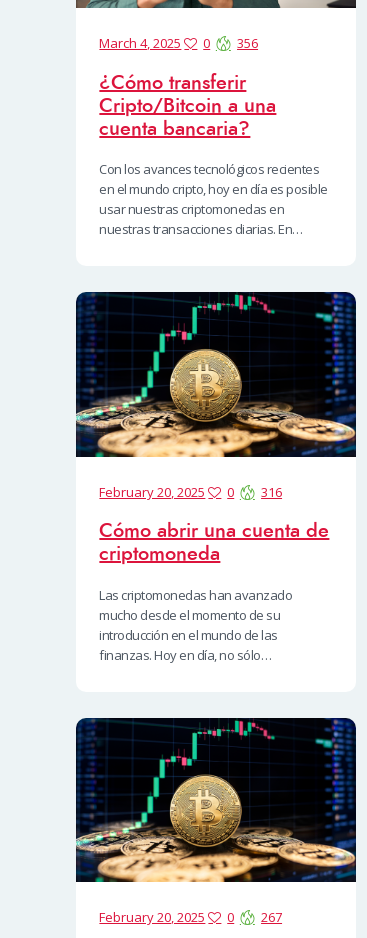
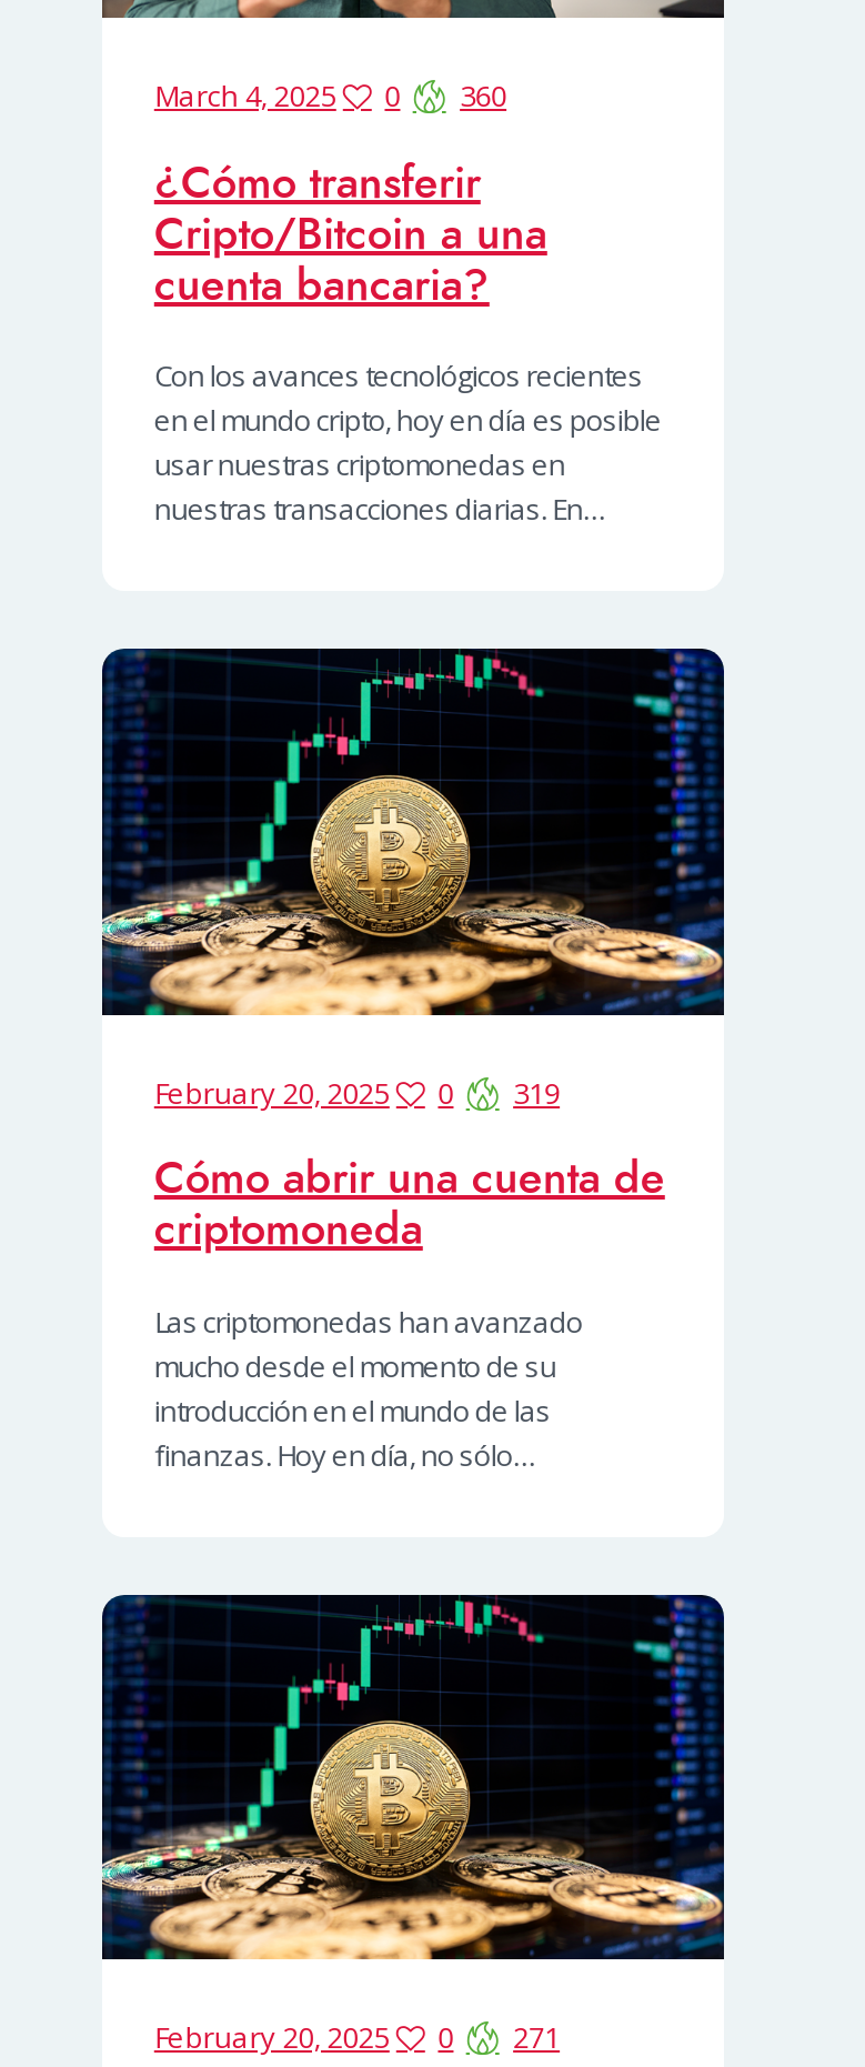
- March 4, 2025 0 356
+ March 4, 2025 0 360

- February 20, 2025 0 316
+ February 20, 2025 0 319

- February 20, 2025 0 267
+ February 20, 2025 0 271
